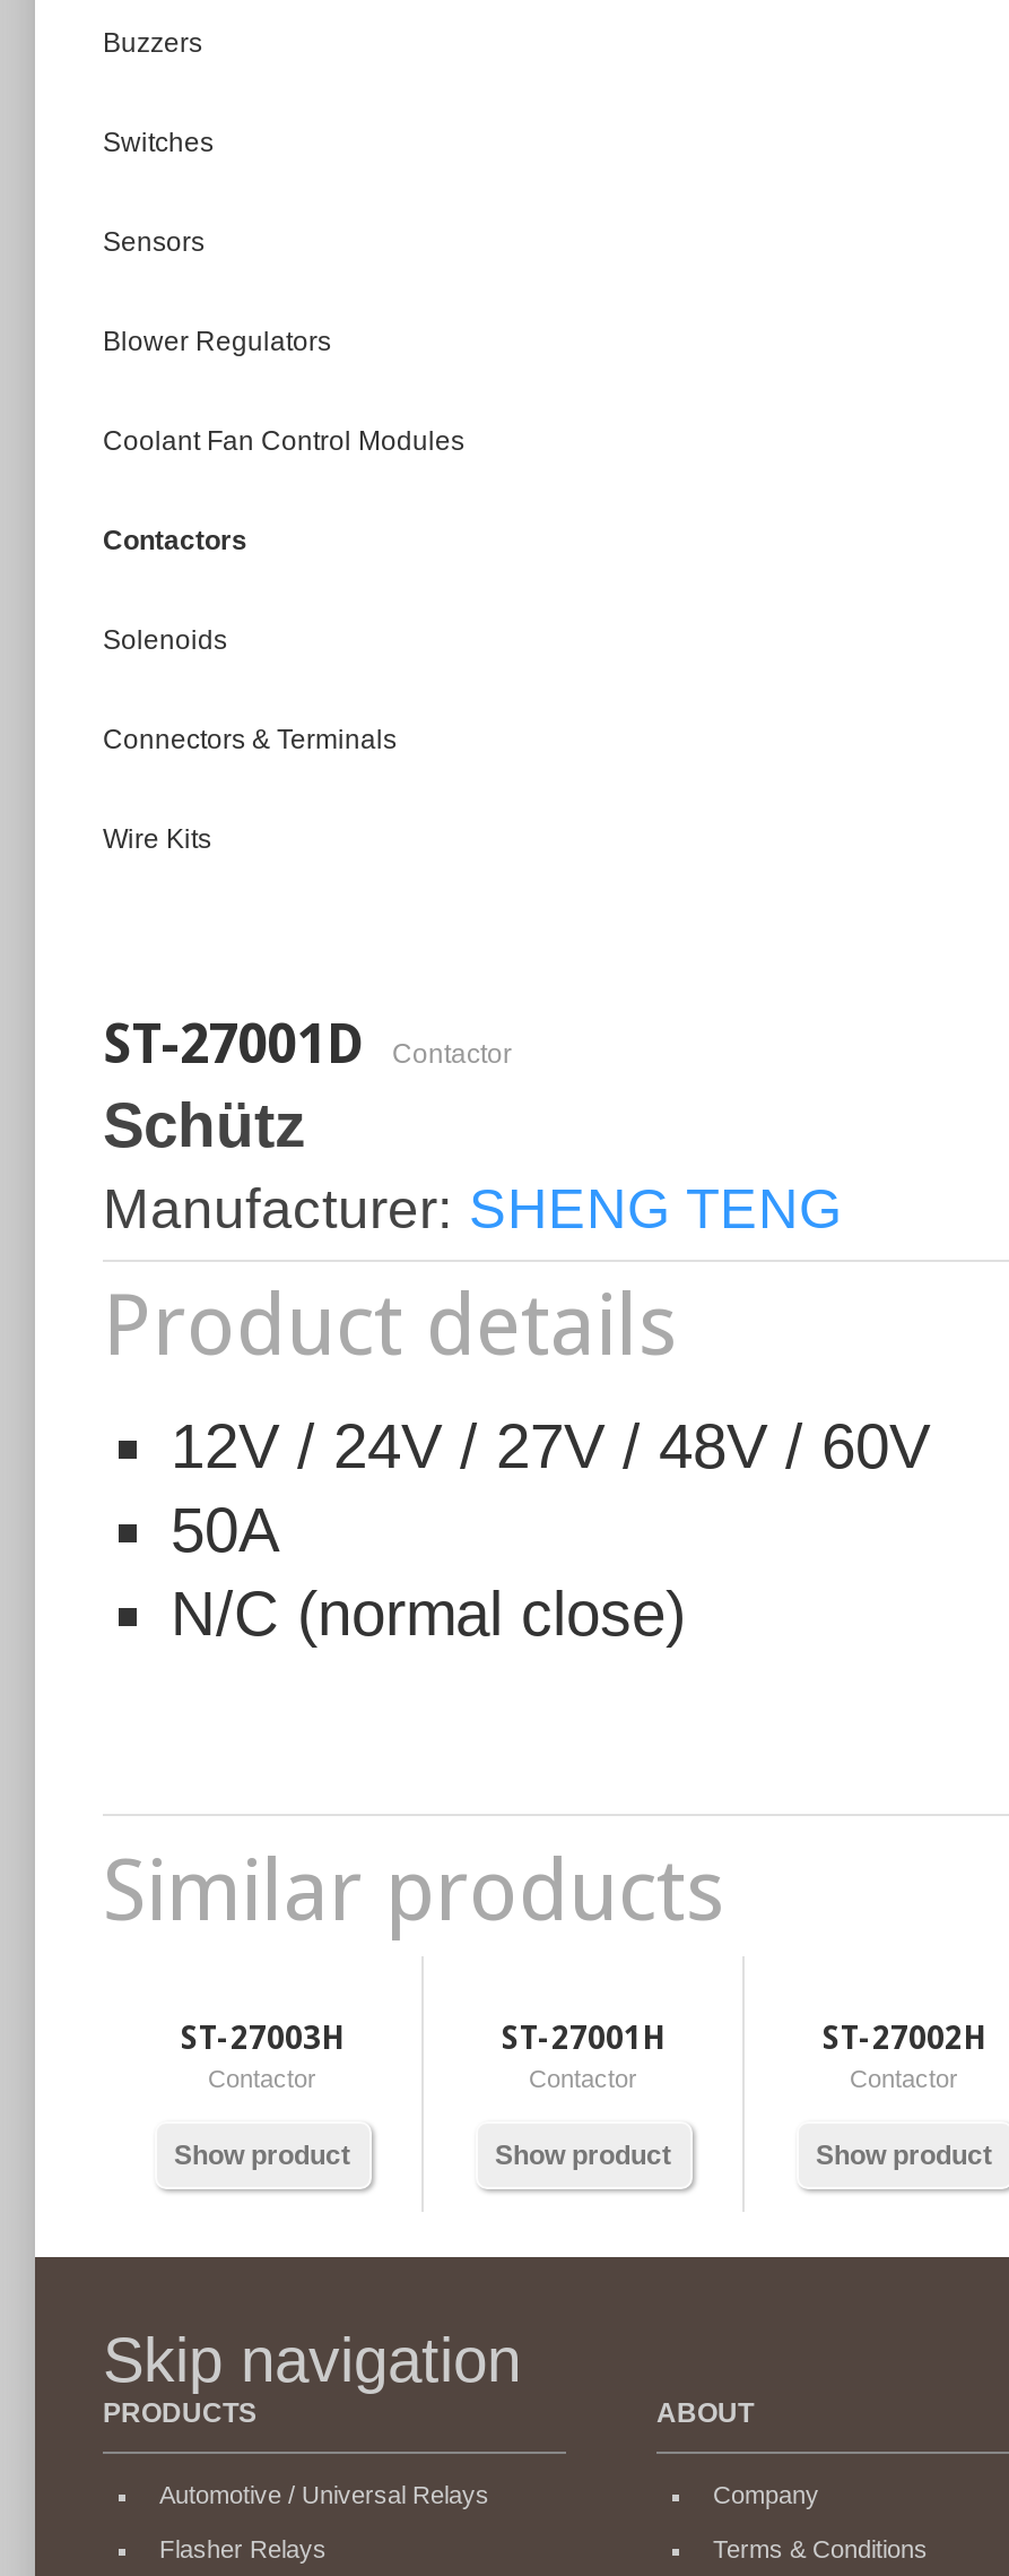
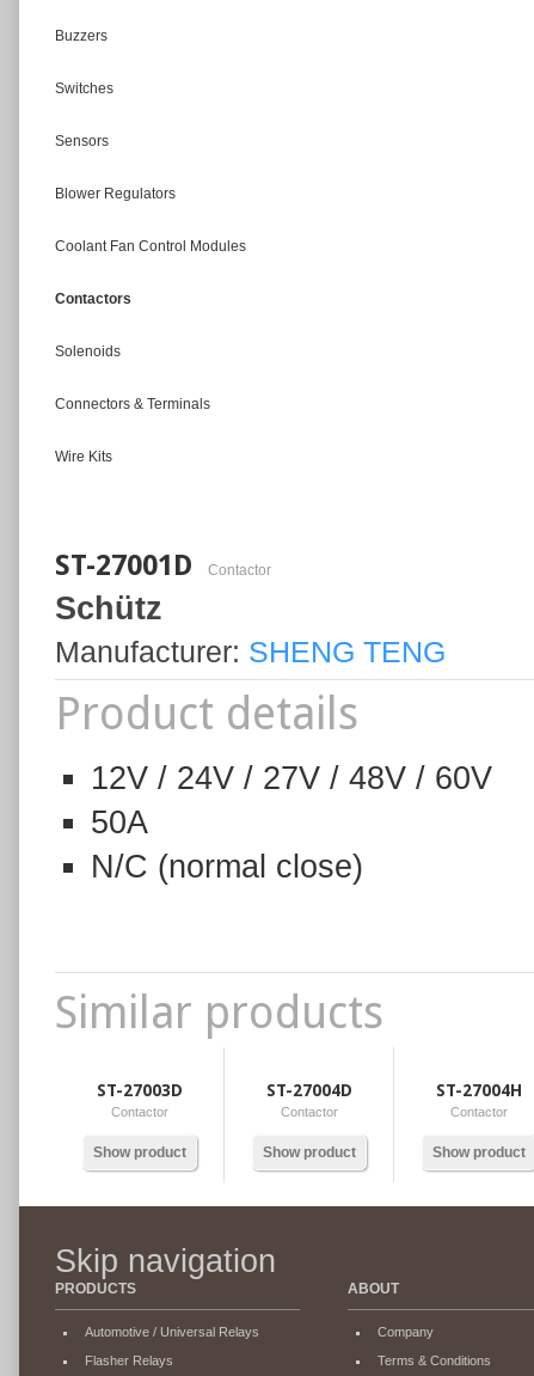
- ST-27003H
+ ST-27003D

- ST-27001H
+ ST-27004D

- ST-27002H
+ ST-27004H
